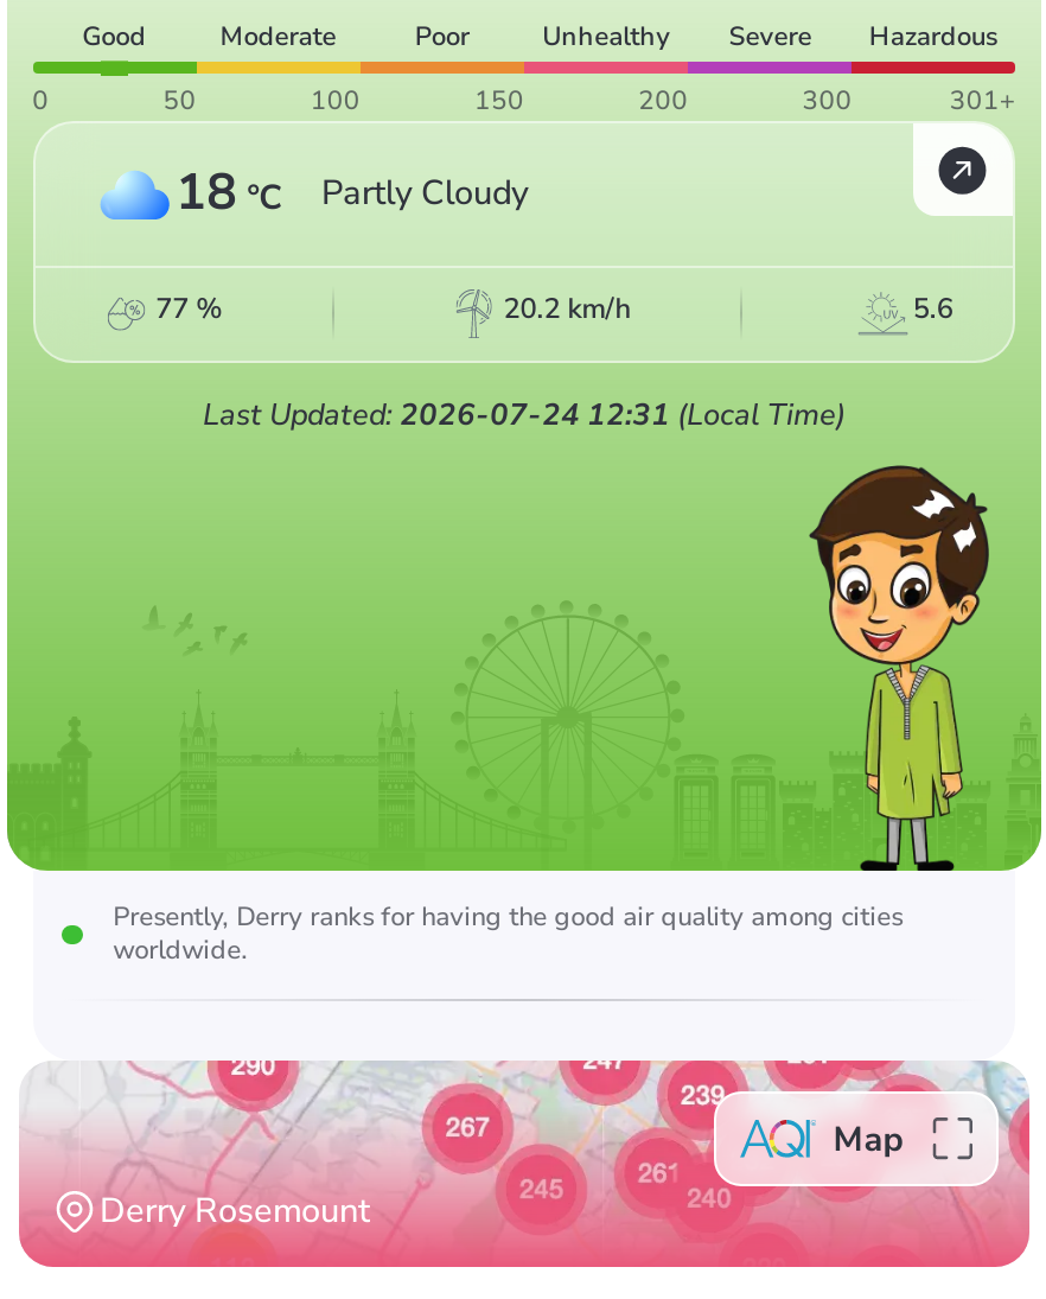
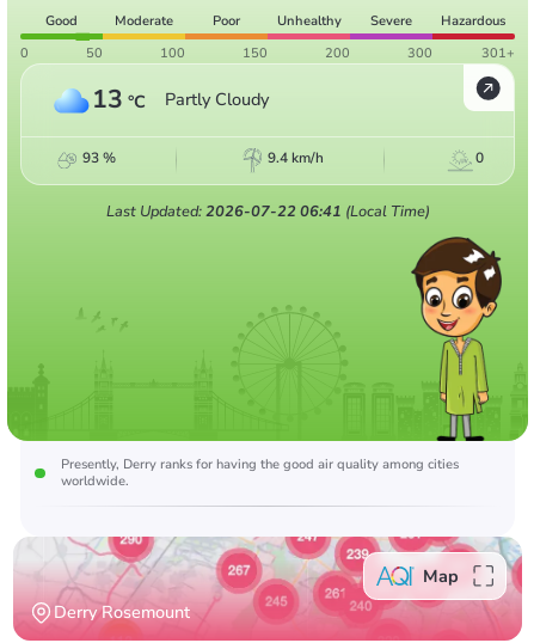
- 18 °C Partly Cloudy
+ 13 °C Partly Cloudy

- 77 %
+ 93 %

- 20.2 km/h
+ 9.4 km/h

- 5.6
+ 0

- Last Updated: 2026-07-24 12:31 (Local Time)
+ Last Updated: 2026-07-22 06:41 (Local Time)
